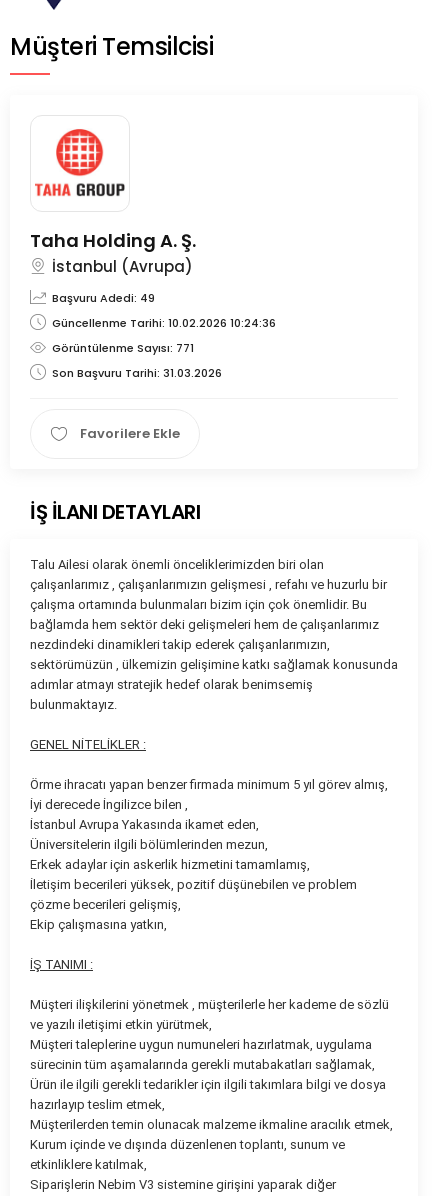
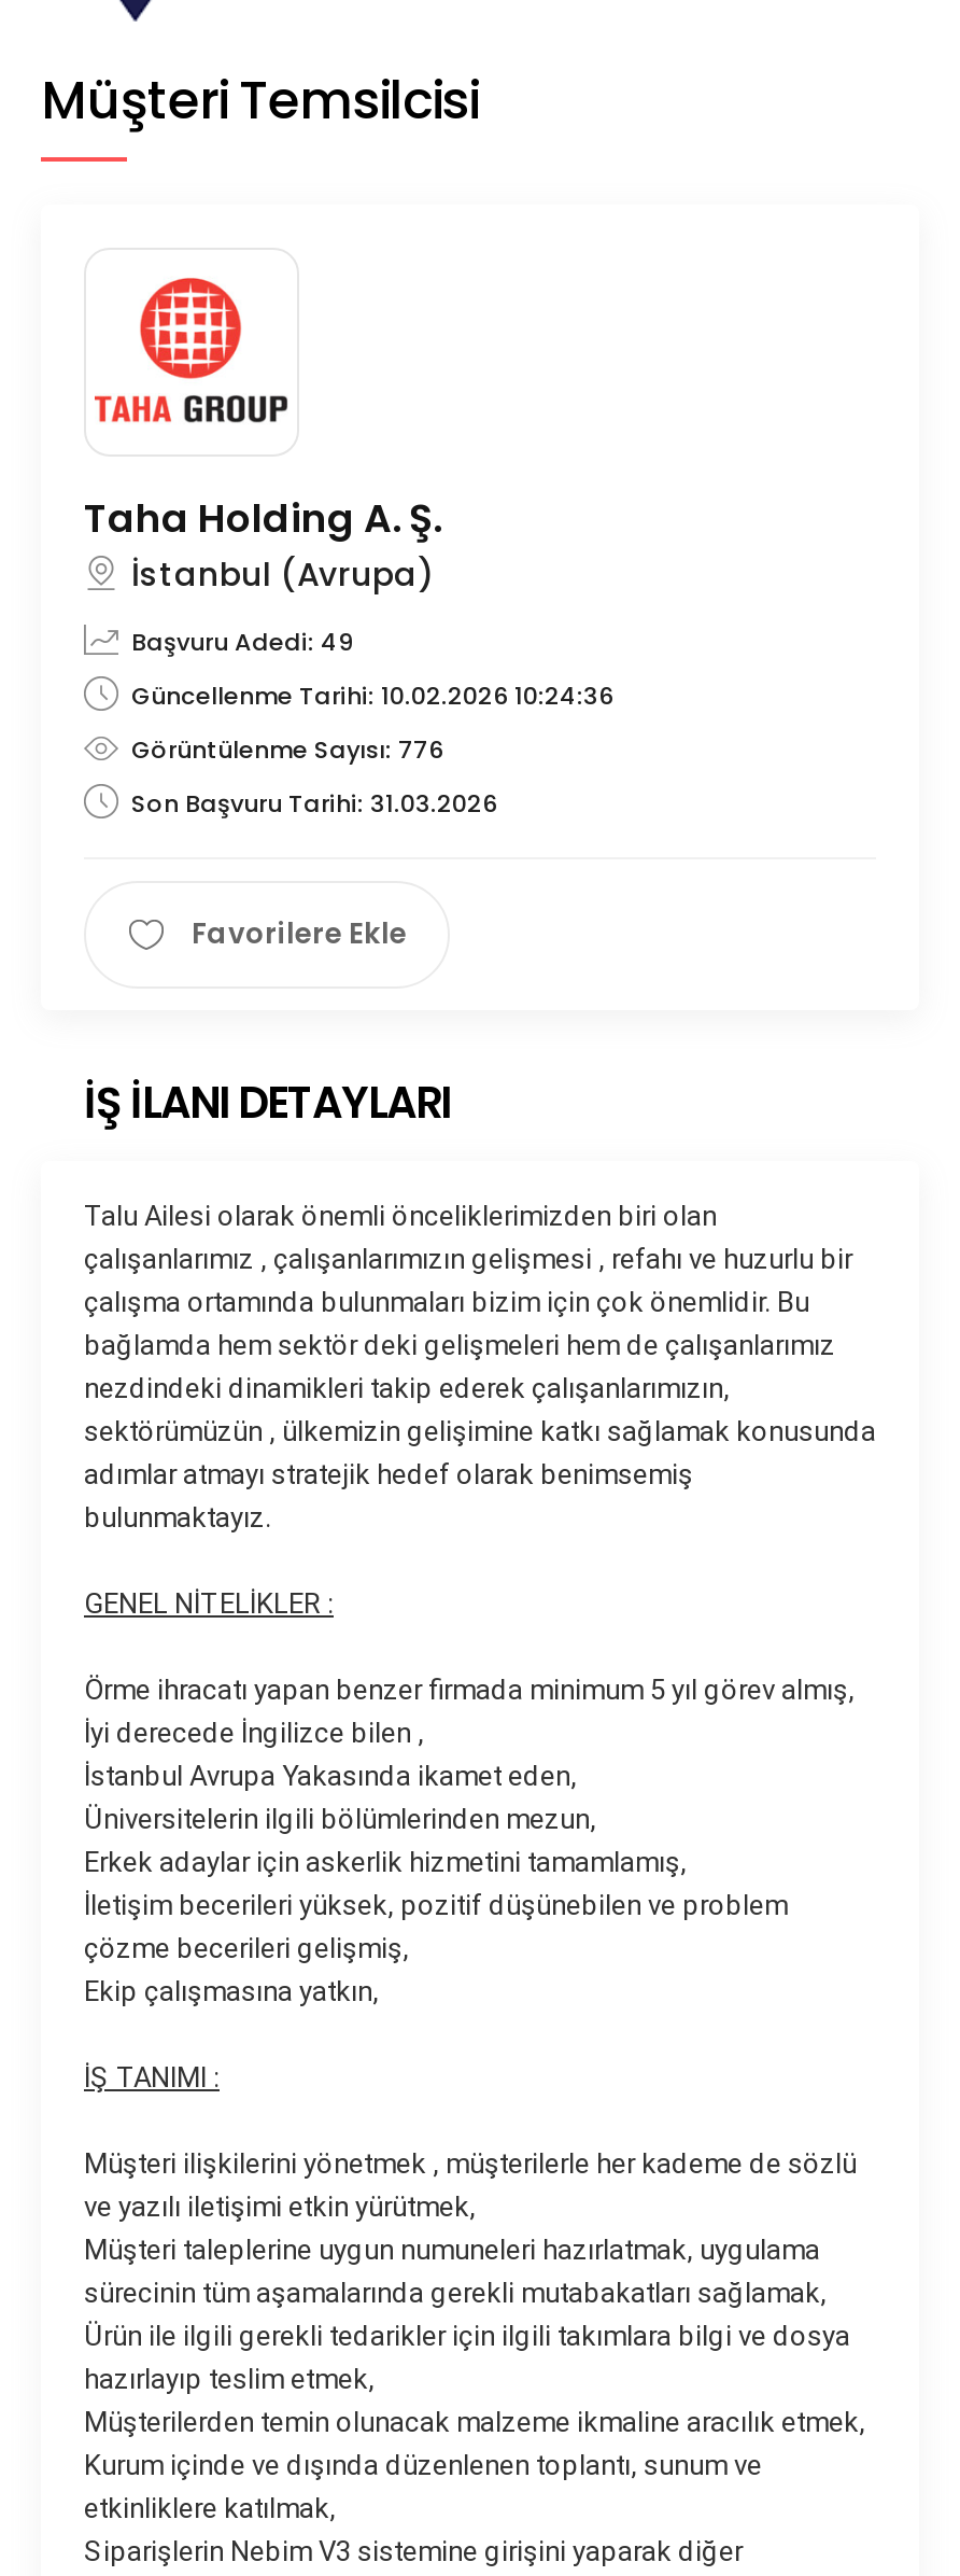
- Görüntülenme Sayısı: 771
+ Görüntülenme Sayısı: 776
